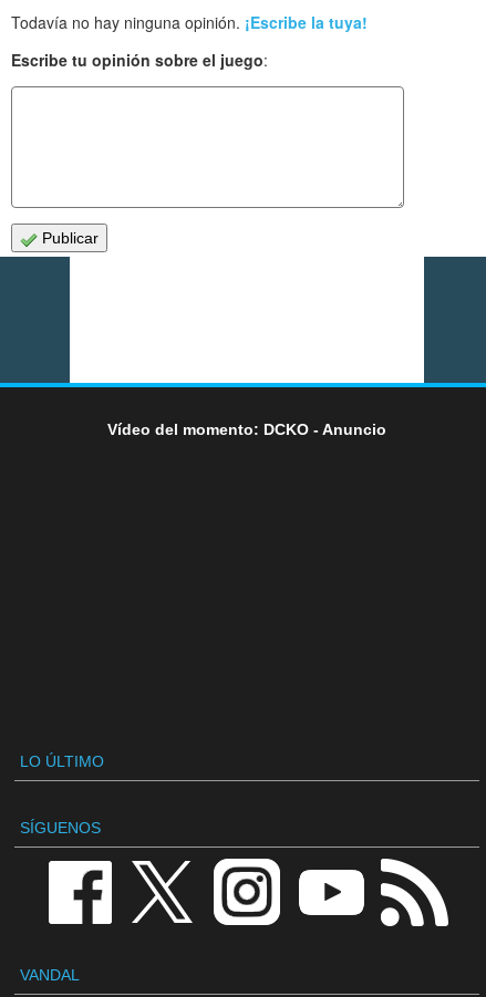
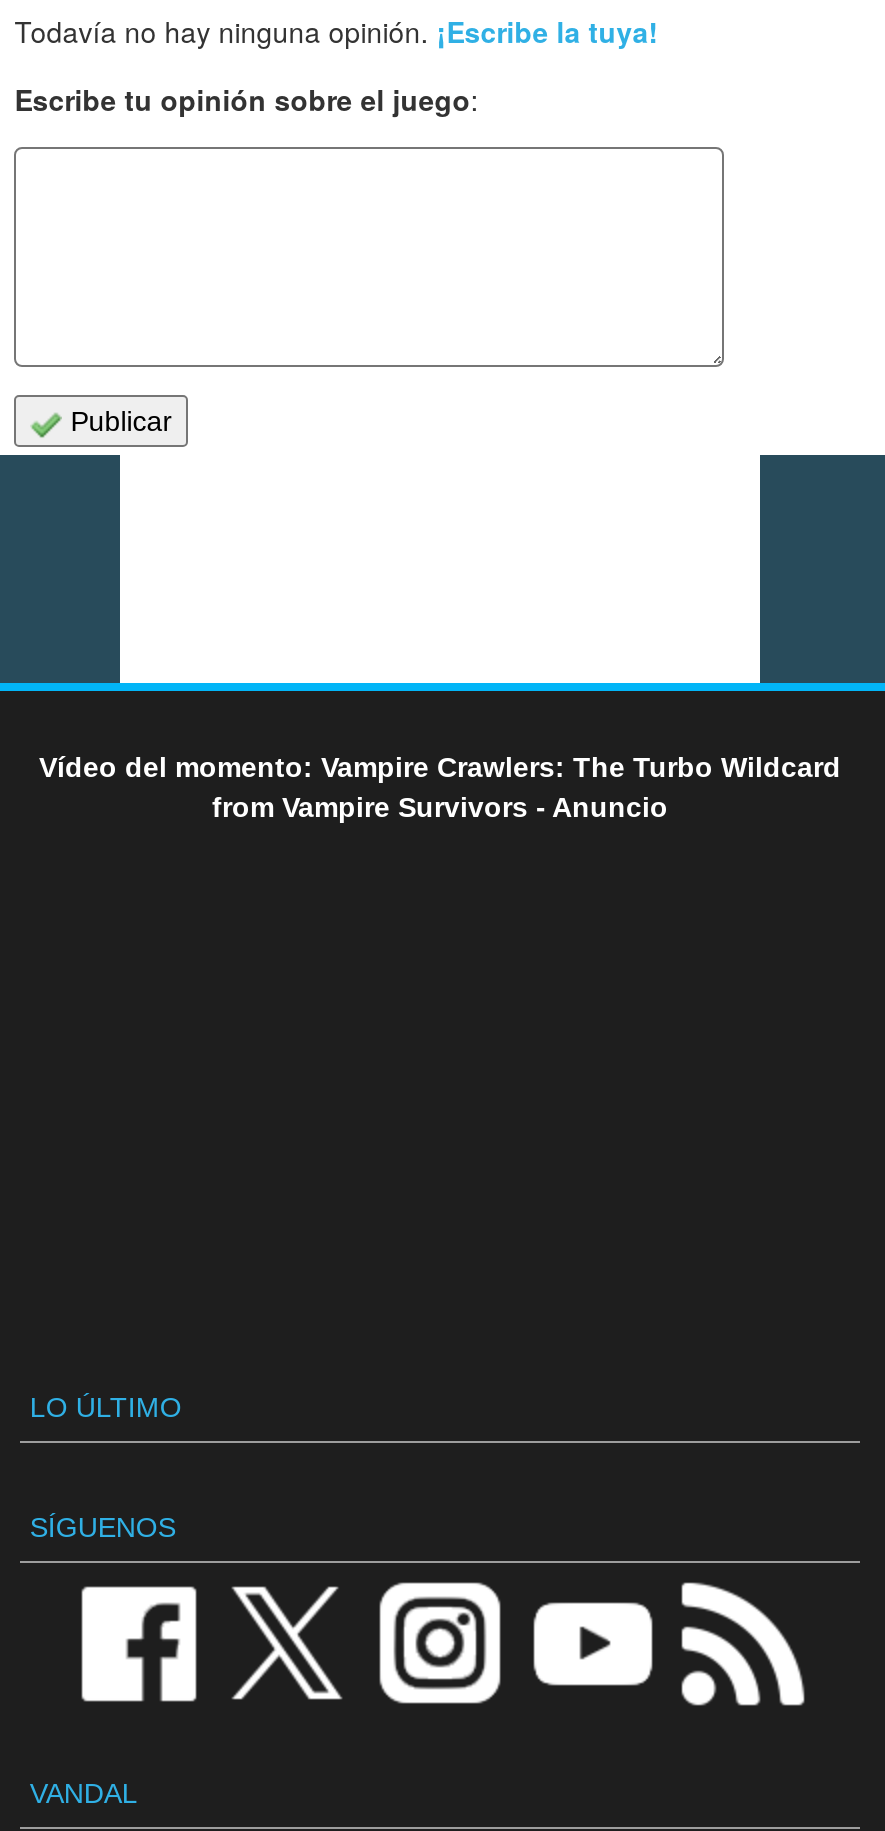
- Vídeo del momento: DCKO - Anuncio
+ Vídeo del momento: Vampire Crawlers: The Turbo Wildcard
+ from Vampire Survivors - Anuncio
